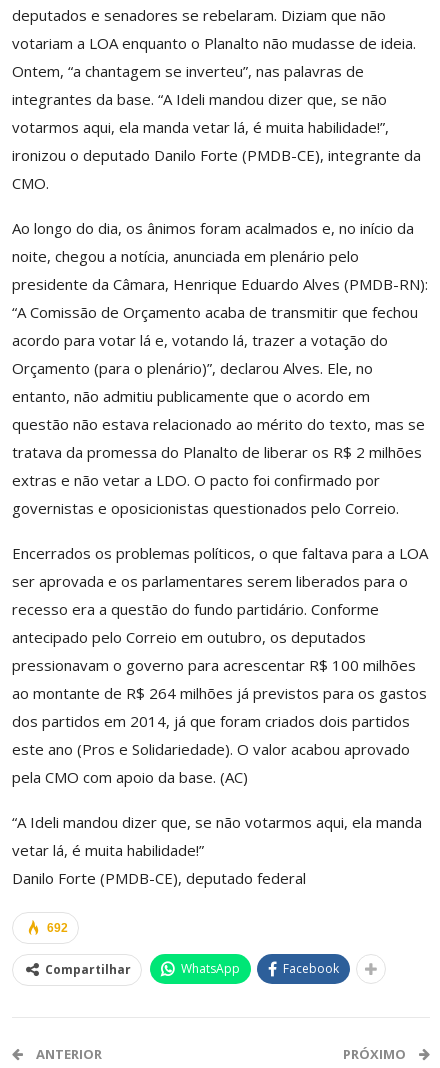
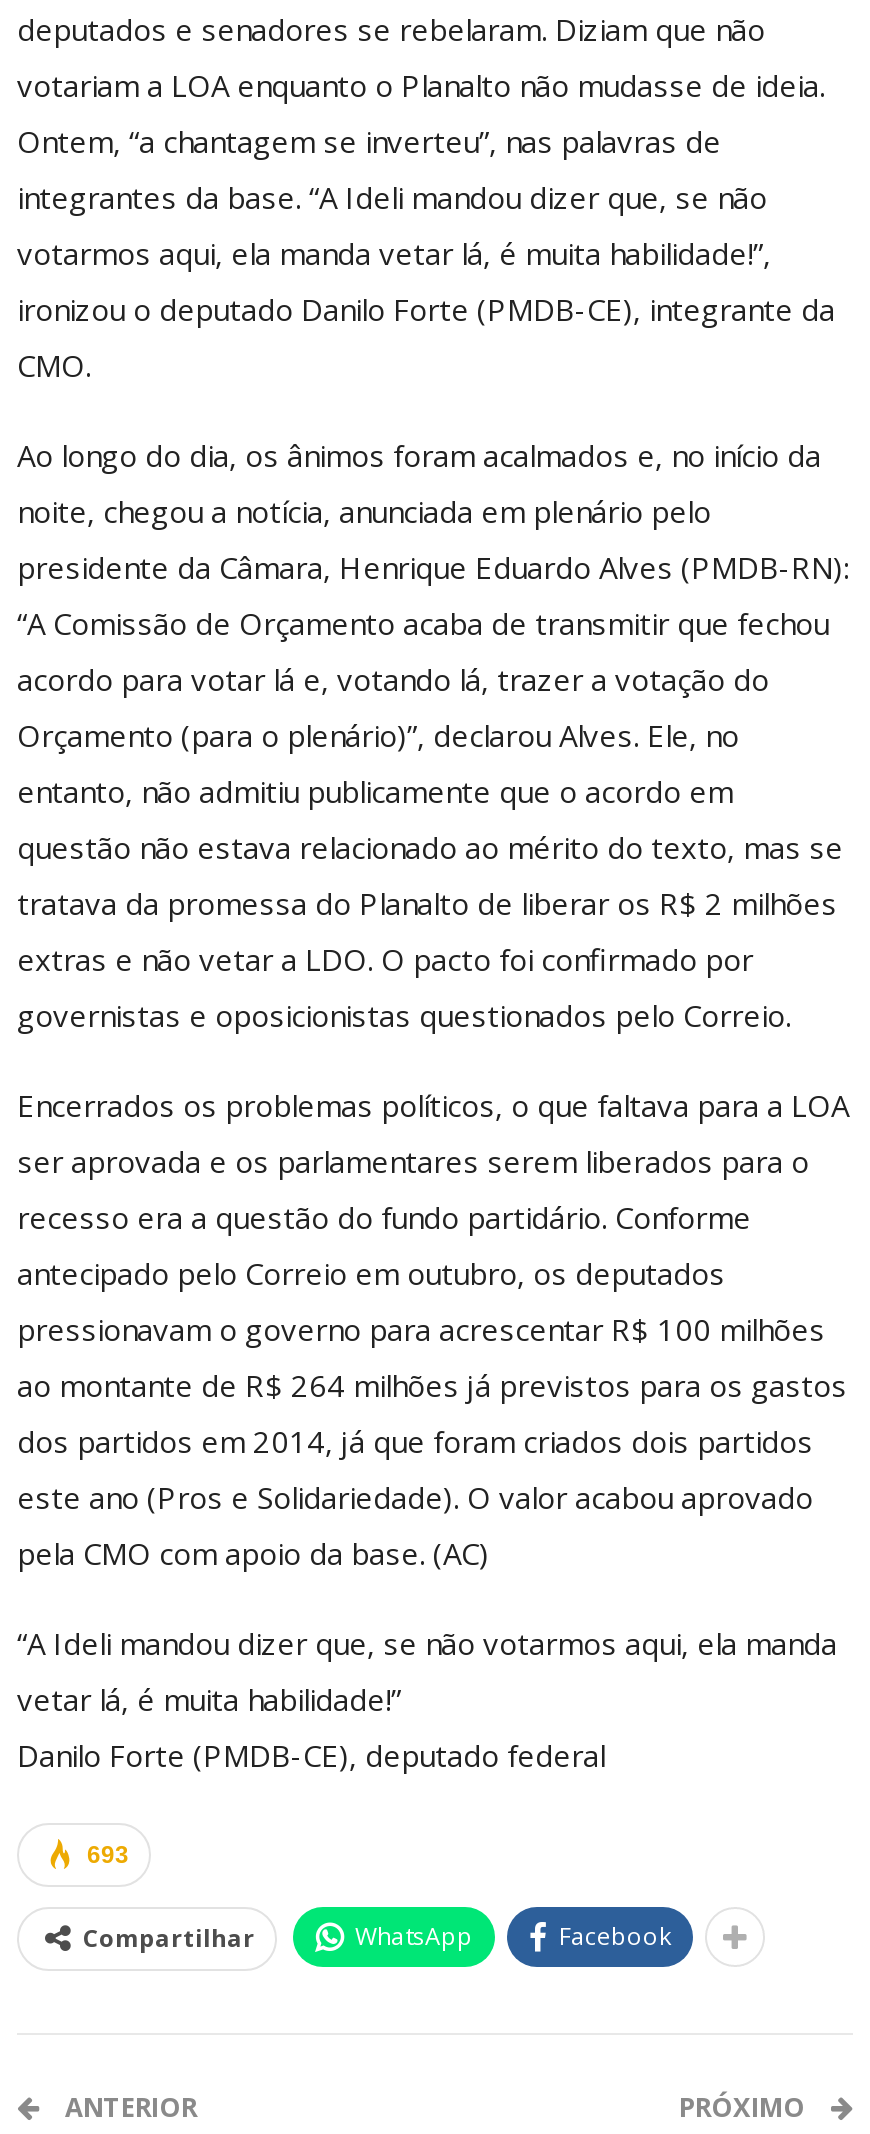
- 692
+ 693
